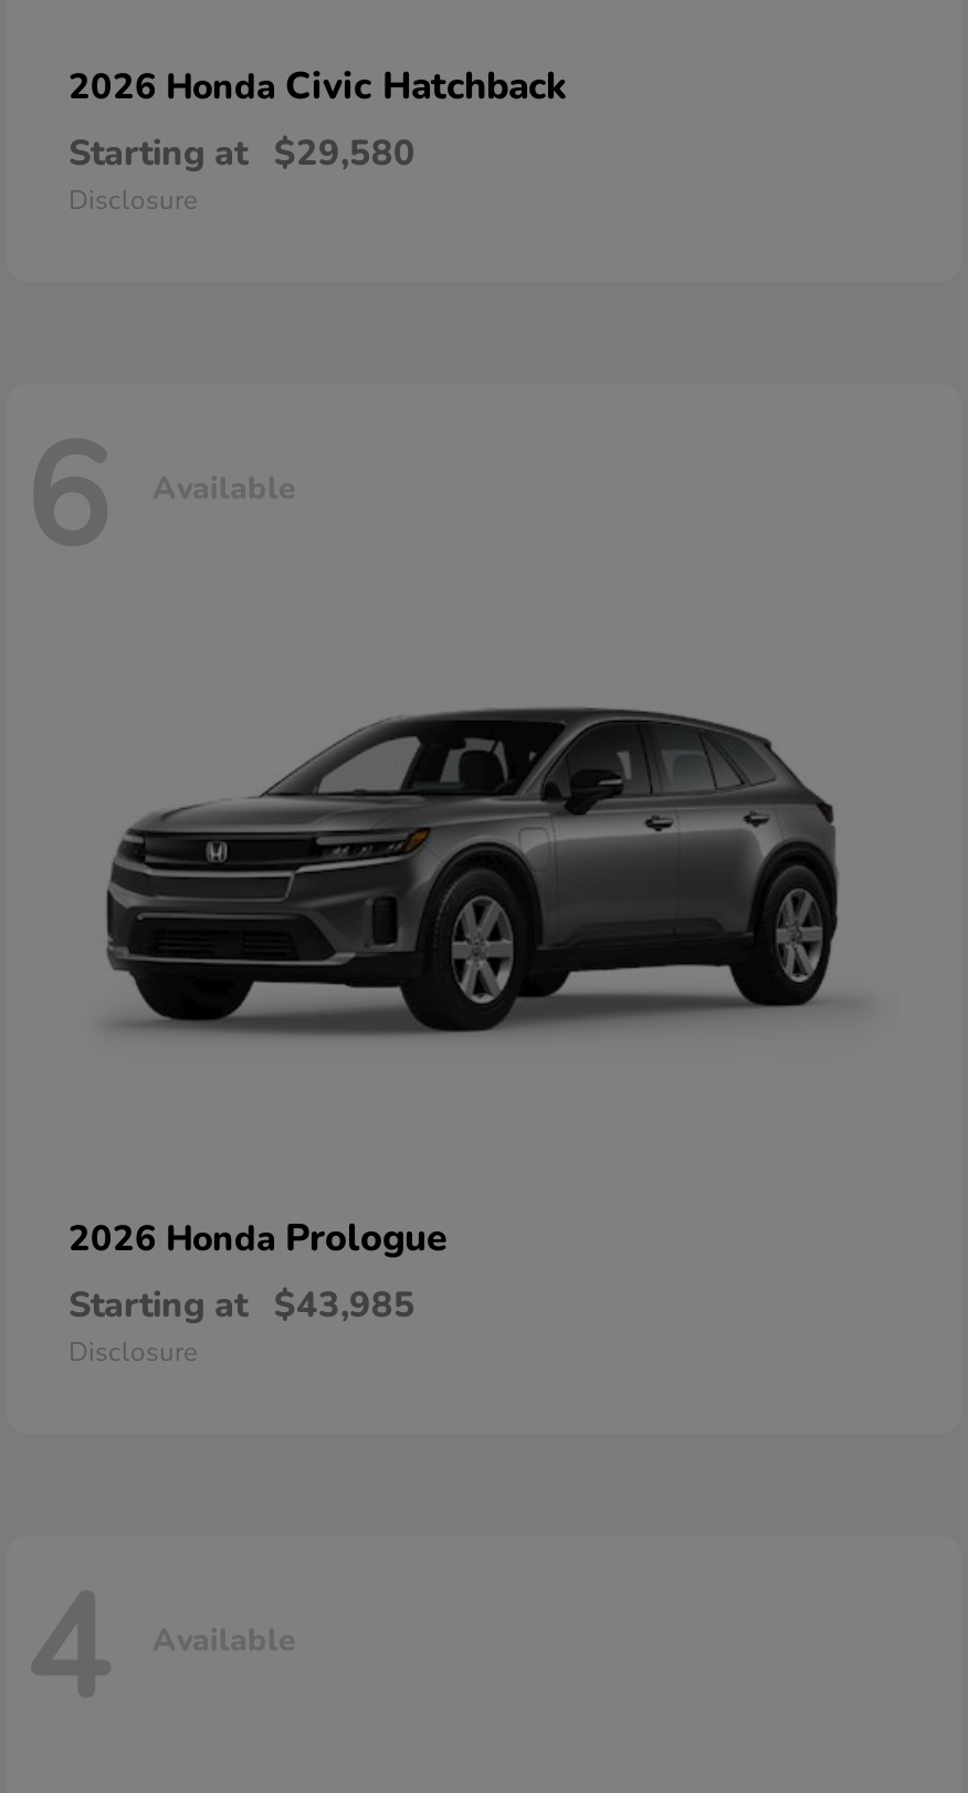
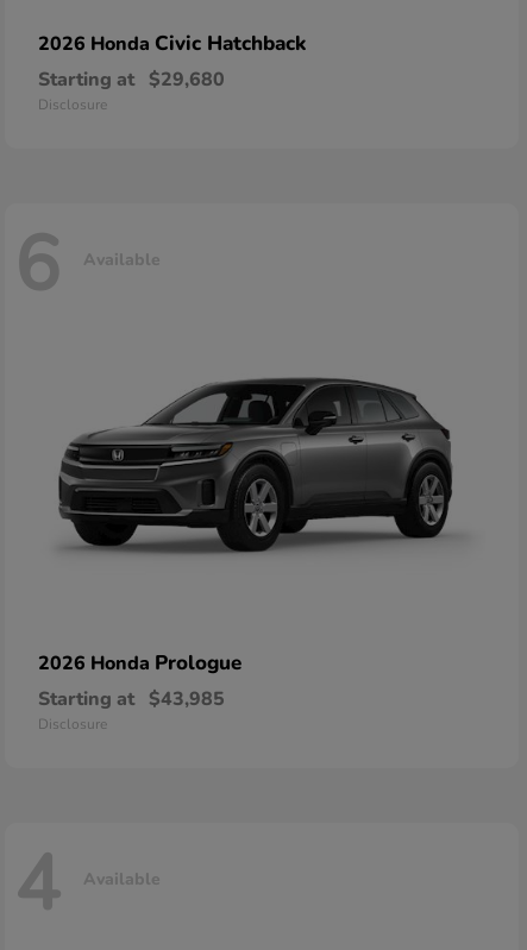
- Starting at $29,580
+ Starting at $29,680
